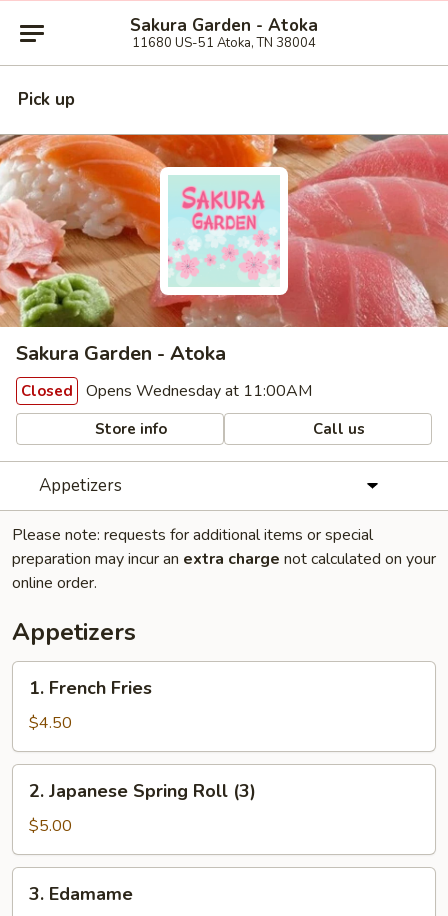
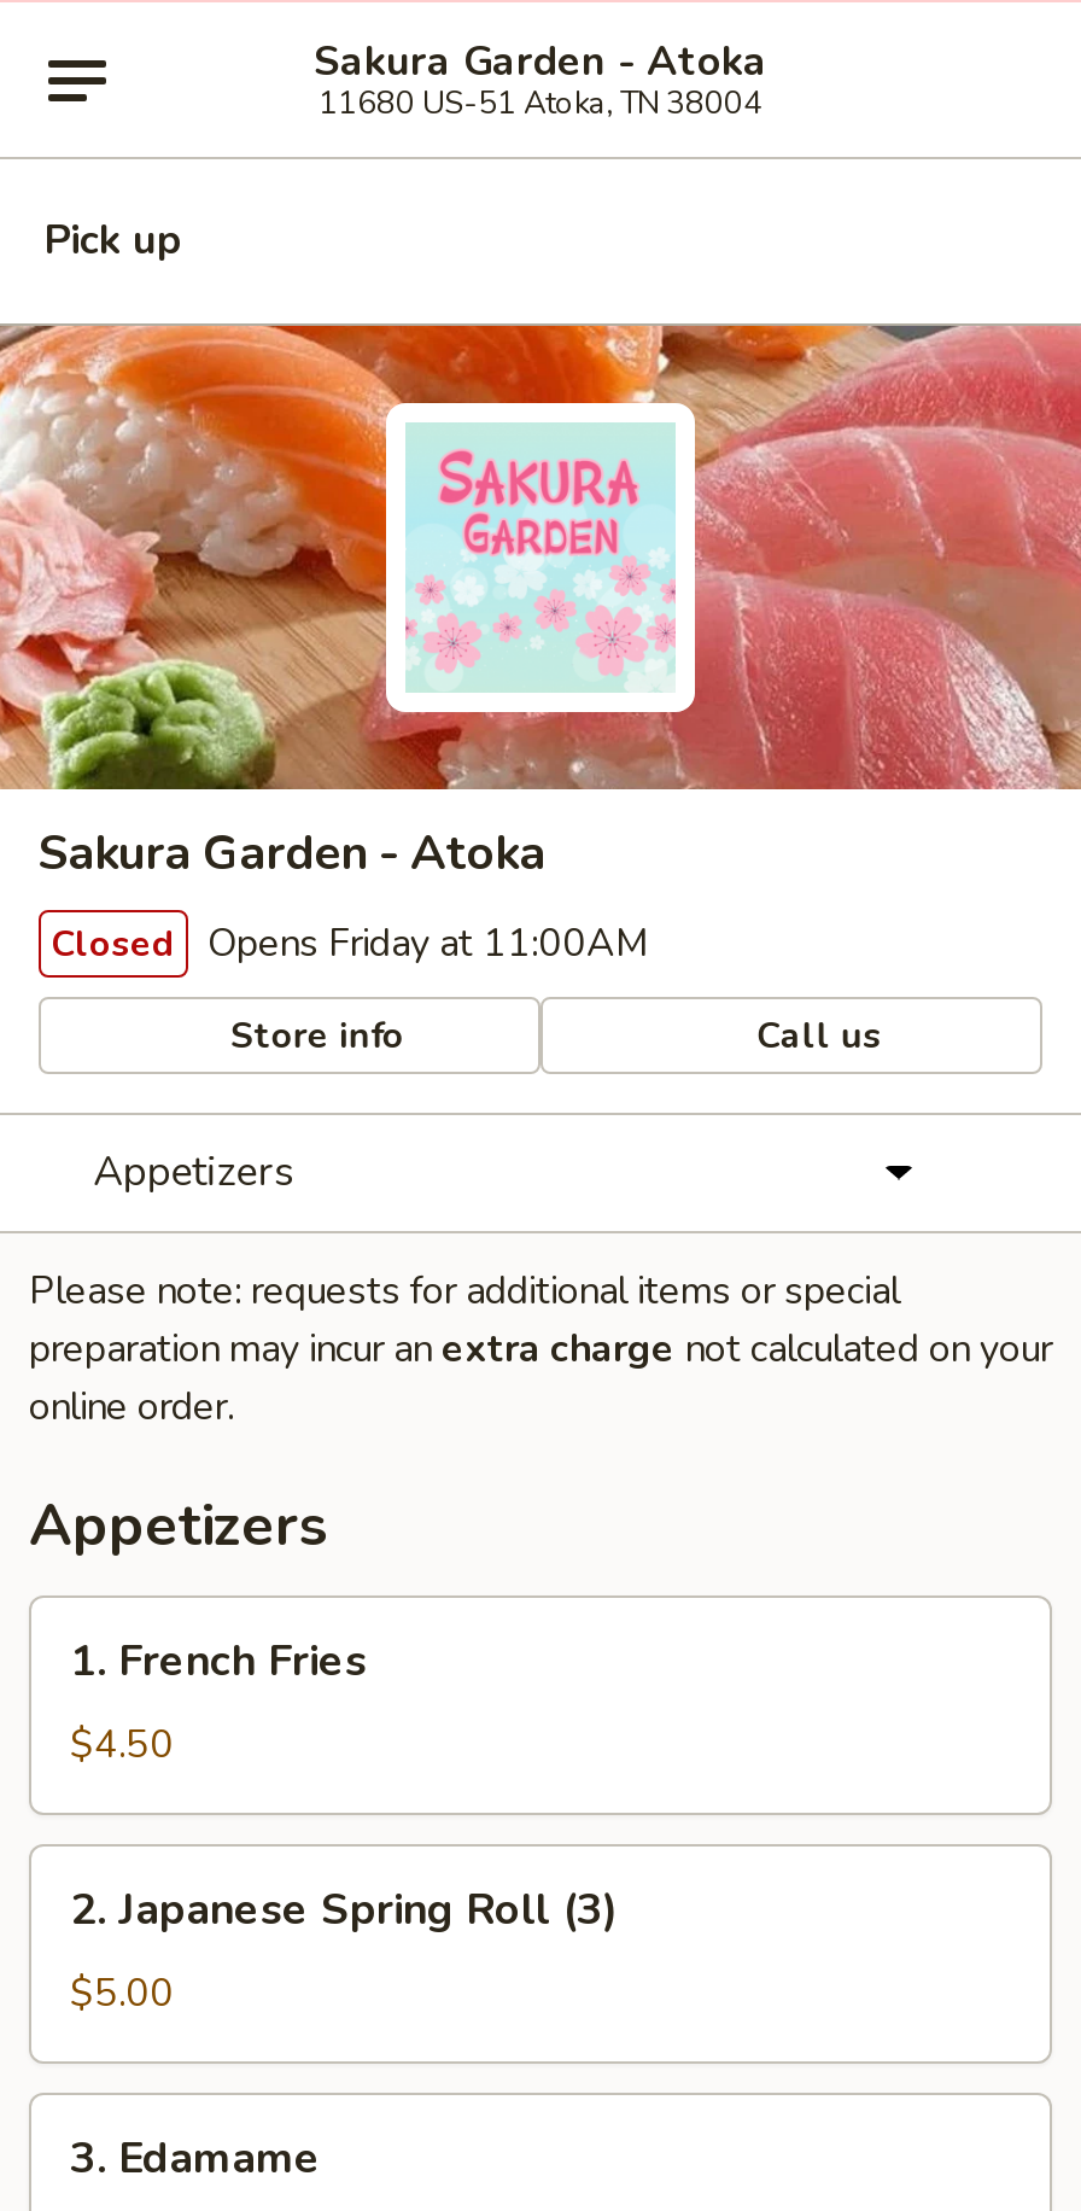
- Closed Opens Wednesday at 11:00AM
+ Closed Opens Friday at 11:00AM
